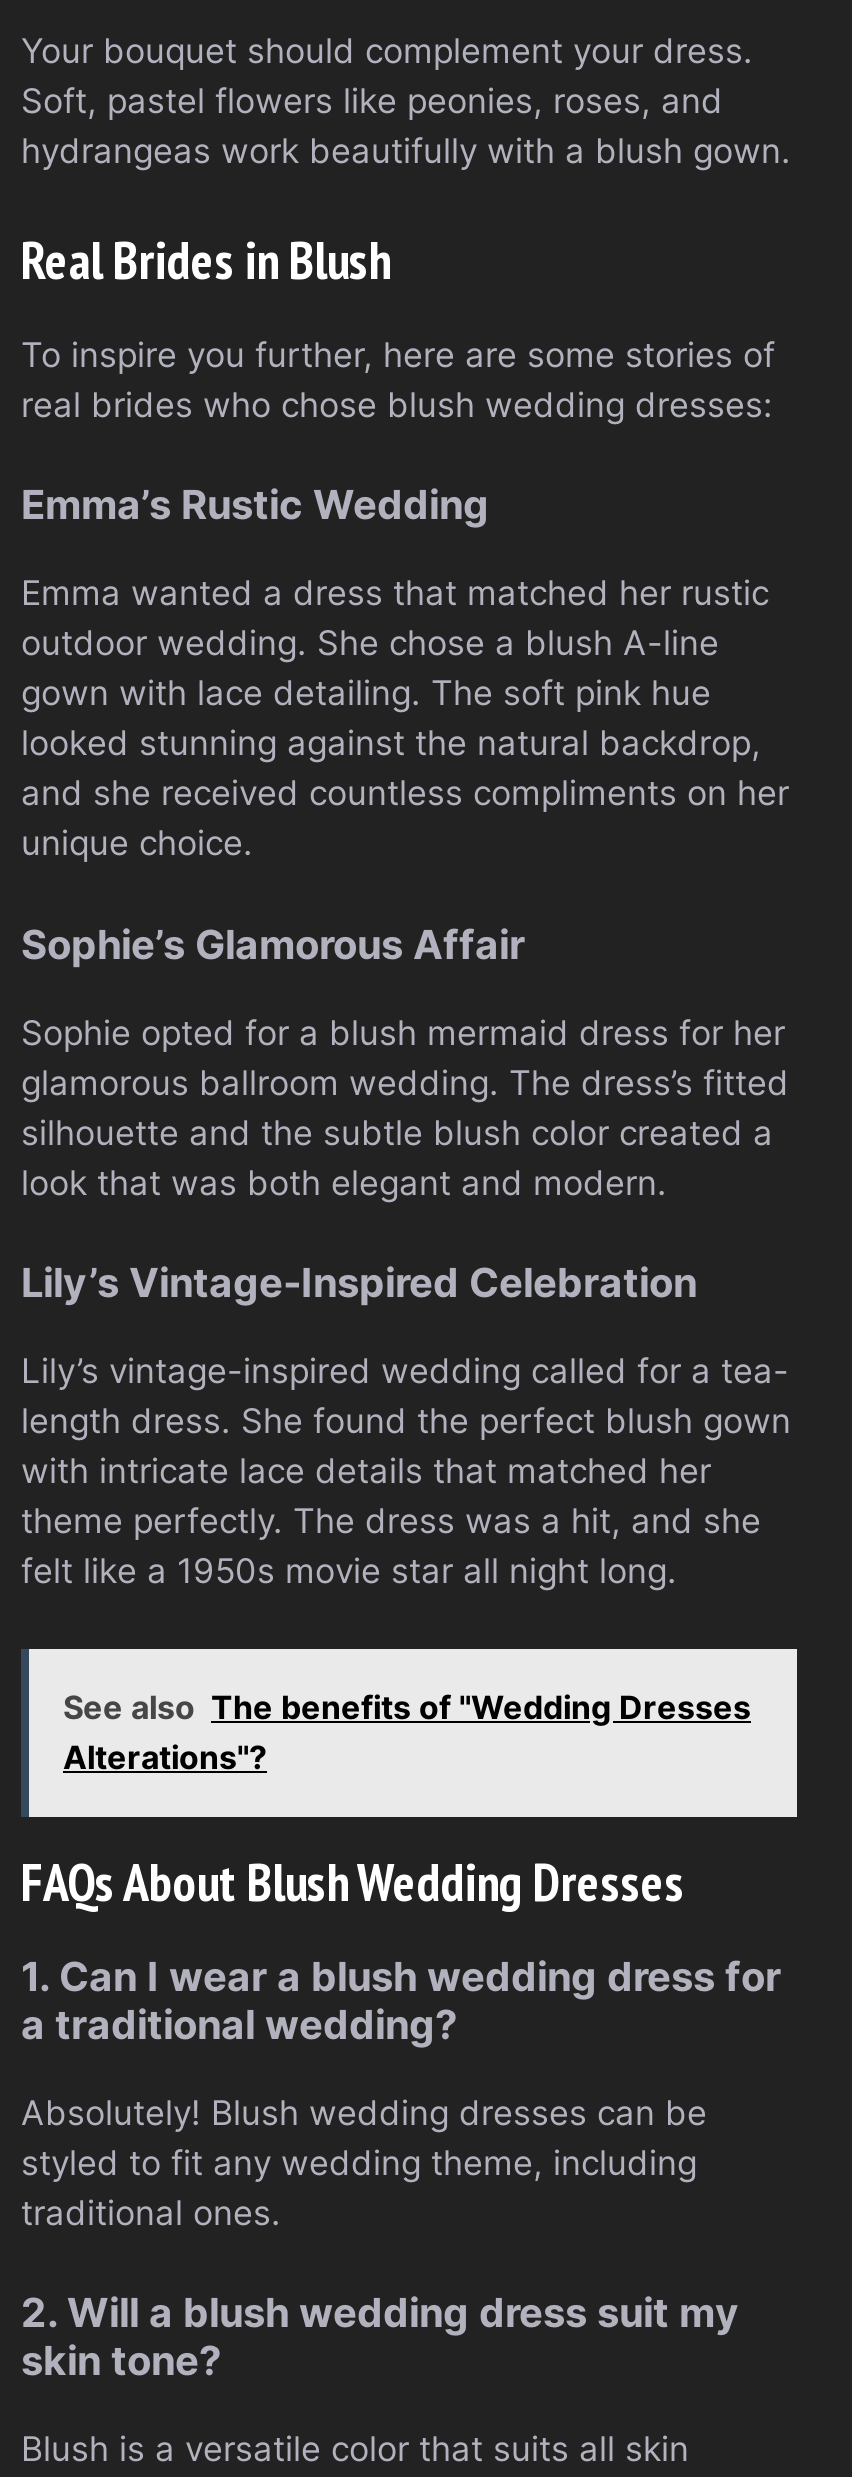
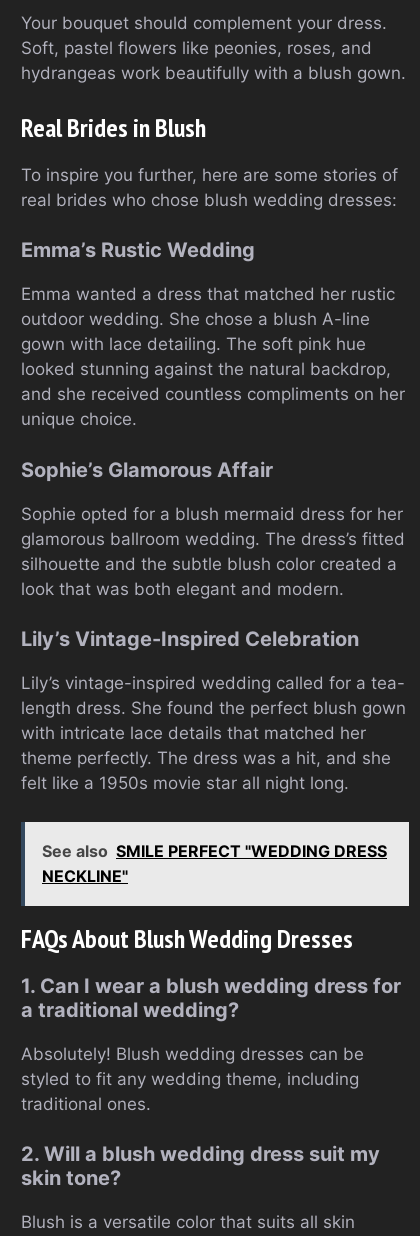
- See also The benefits of "Wedding Dresses
- Alterations"?
+ See also SMILE PERFECT "WEDDING DRESS
+ NECKLINE"
